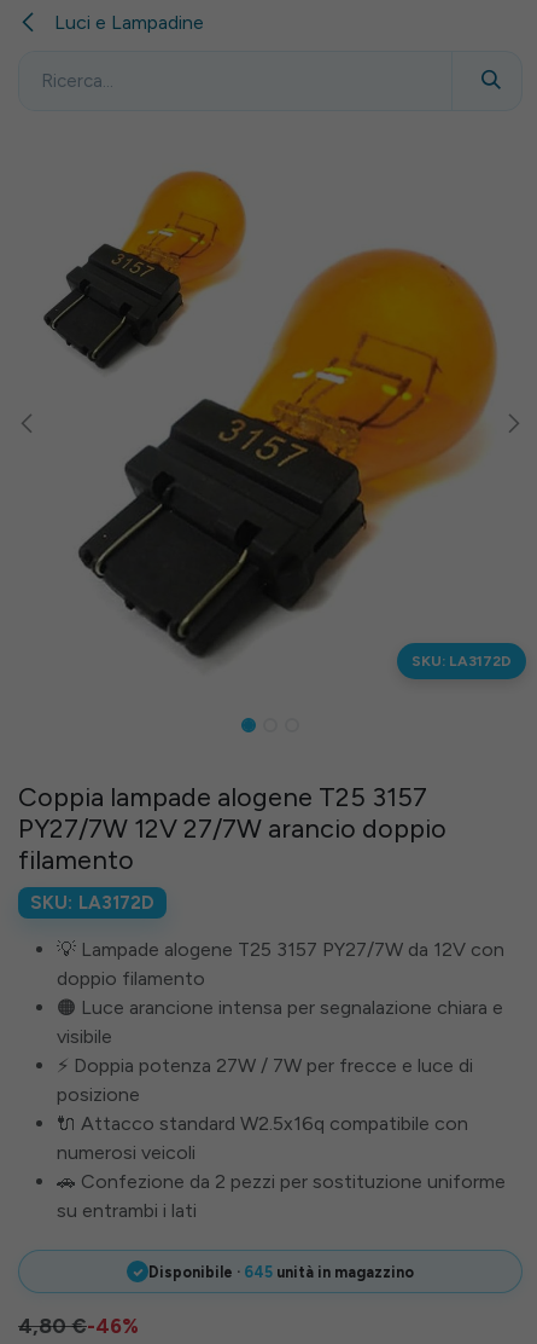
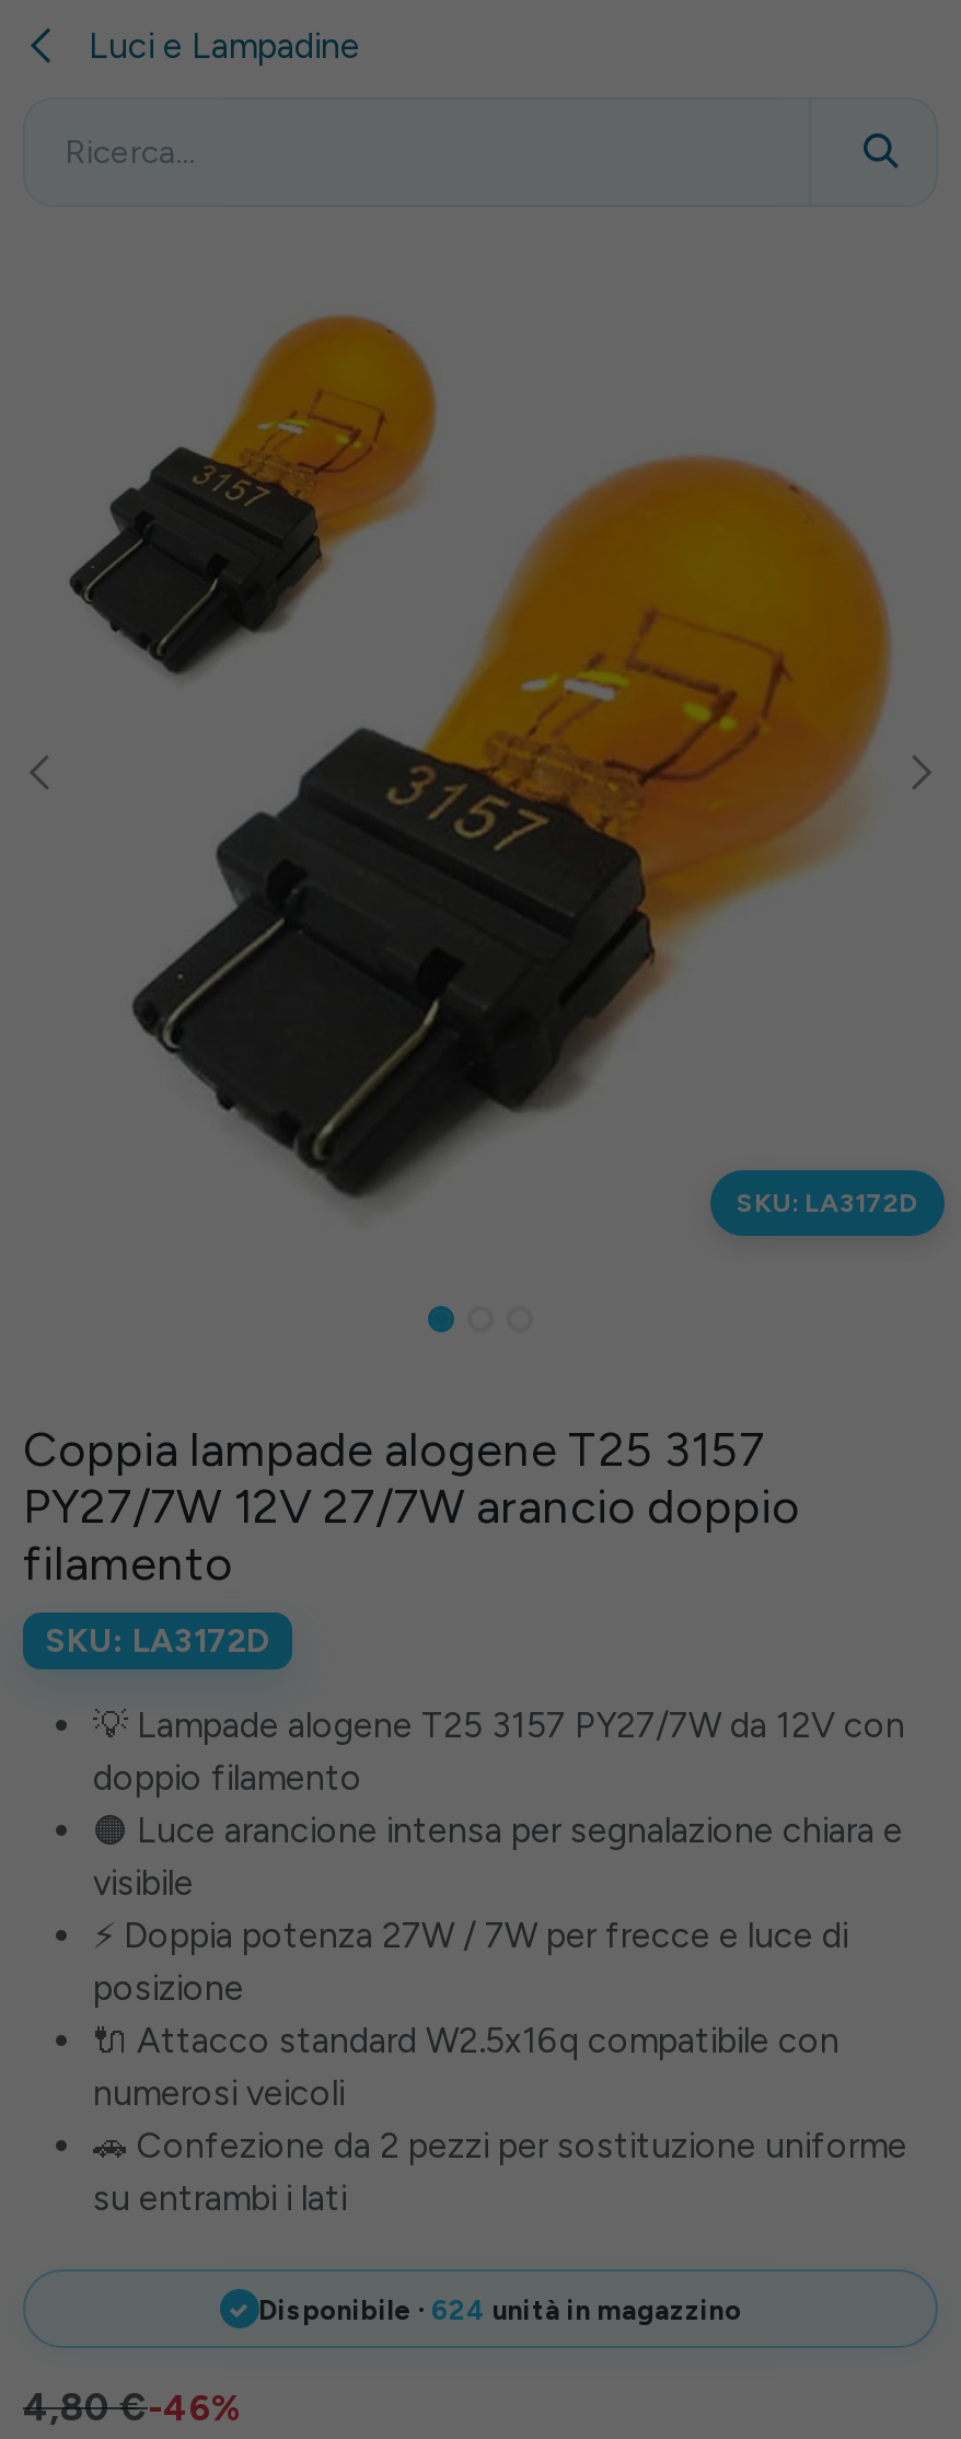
- Disponibile · 645 unità in magazzino
+ Disponibile · 624 unità in magazzino
